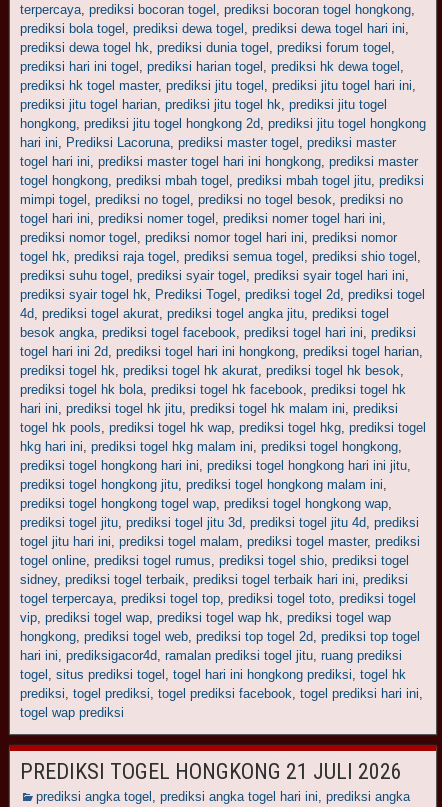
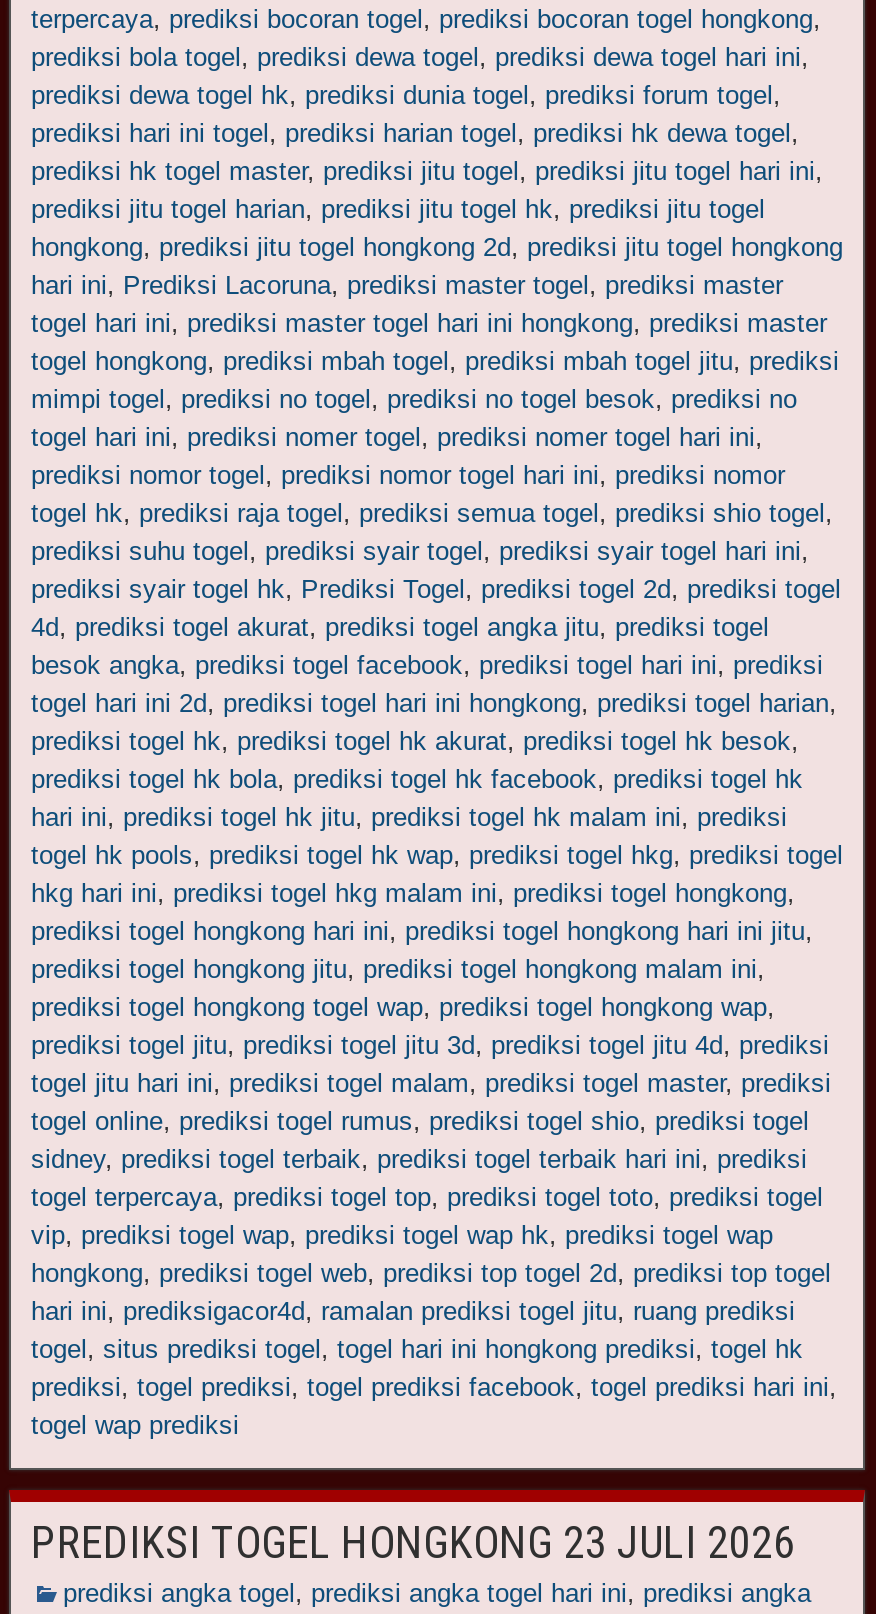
- PREDIKSI TOGEL HONGKONG 21 JULI 2026
+ PREDIKSI TOGEL HONGKONG 23 JULI 2026
